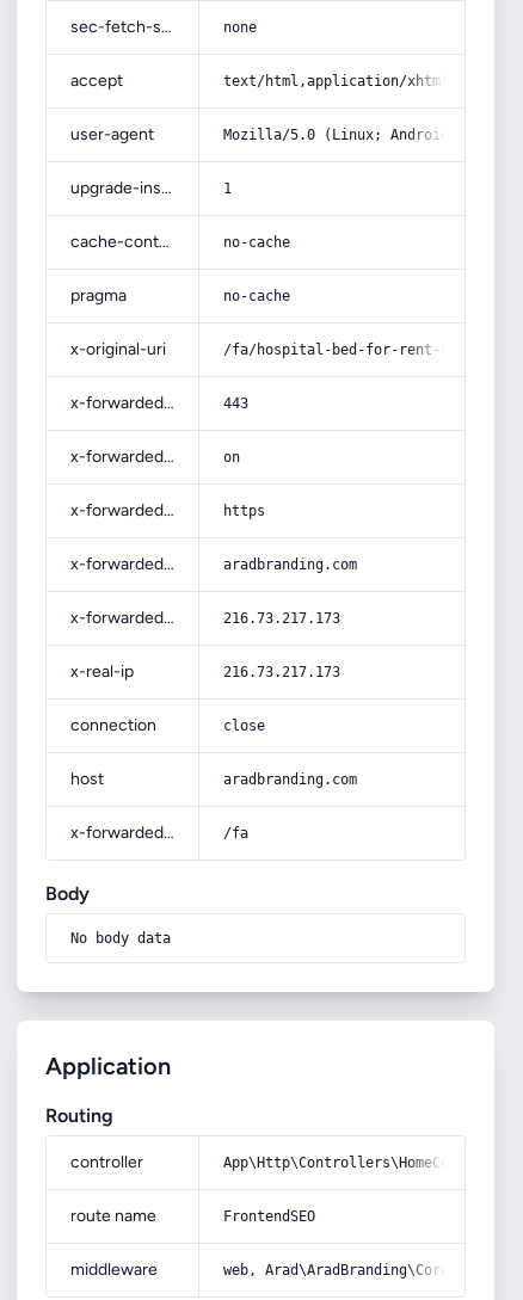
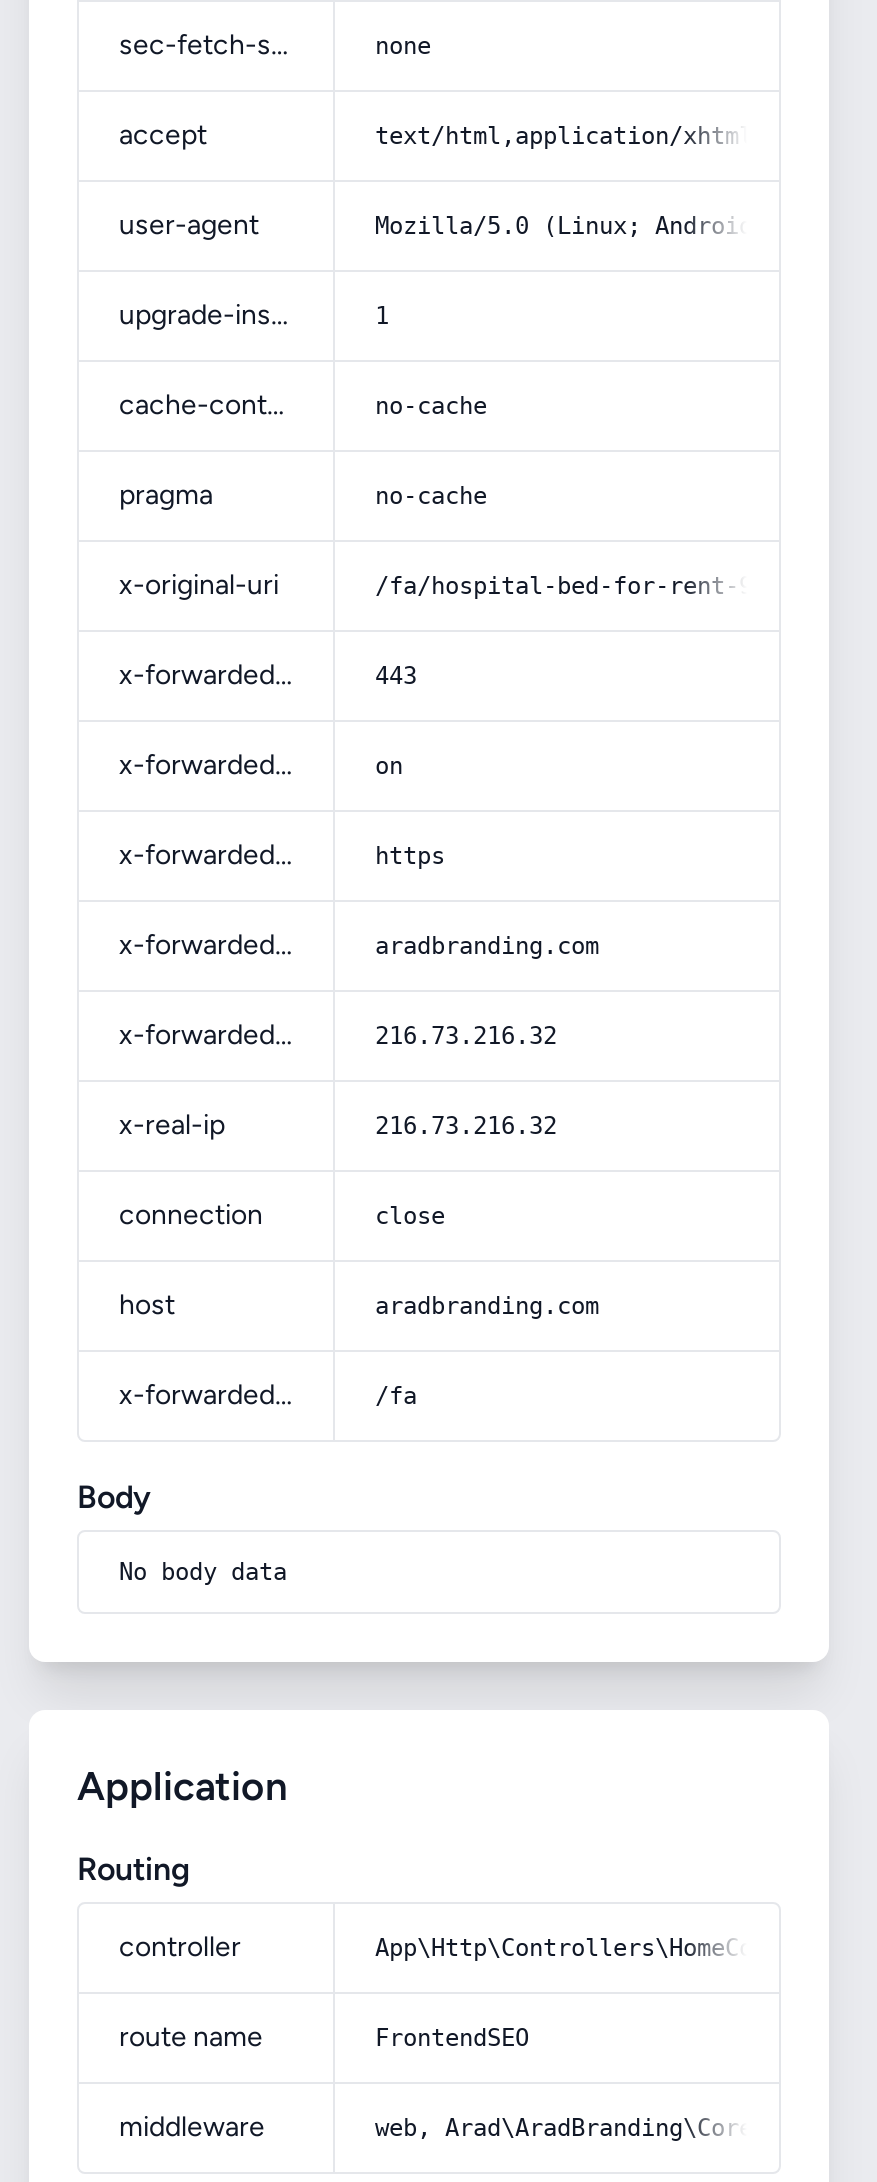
- 216.73.217.173
+ 216.73.216.32

- 216.73.217.173
+ 216.73.216.32
